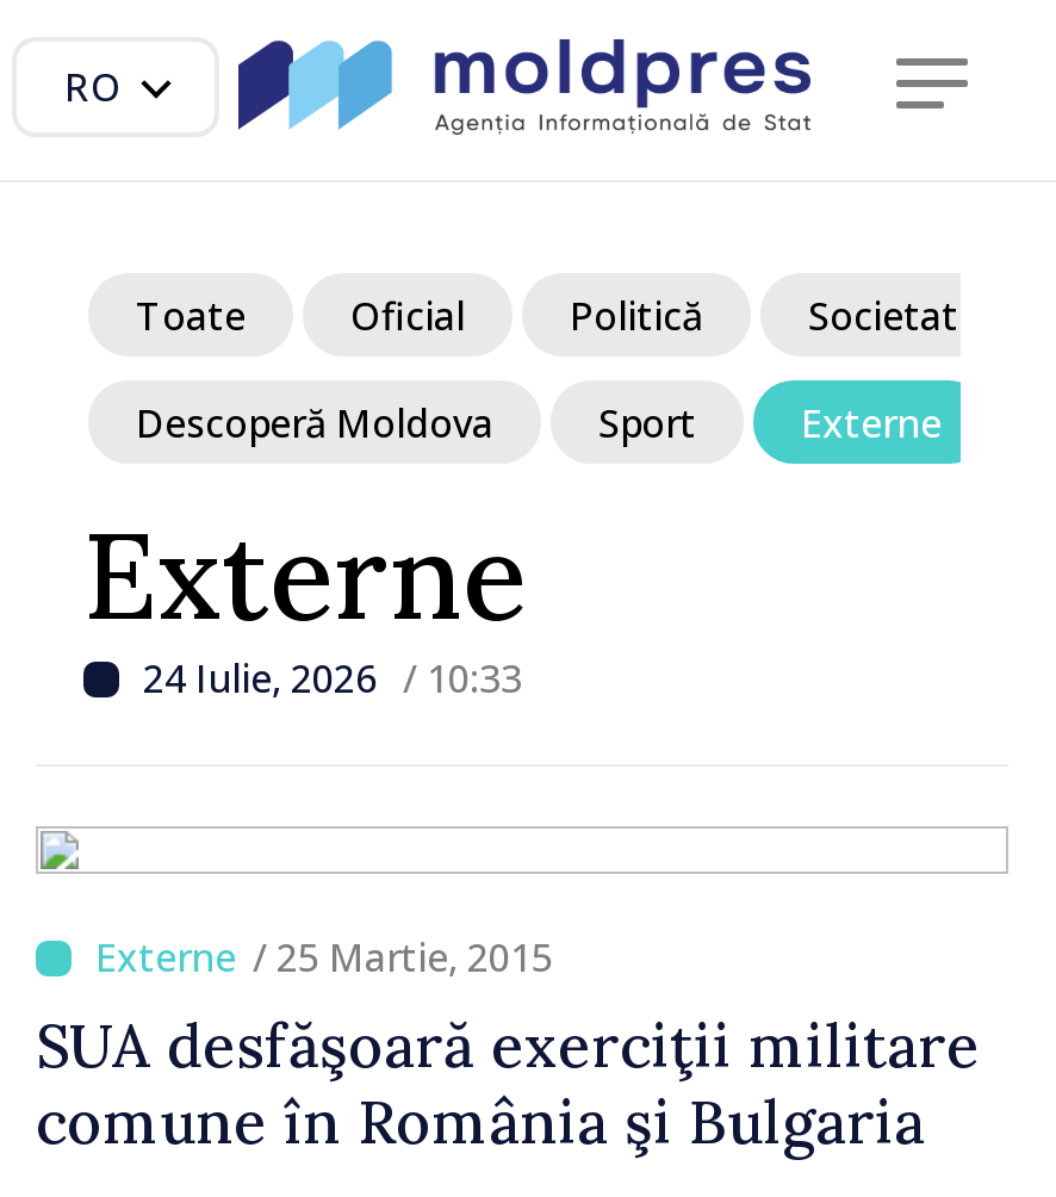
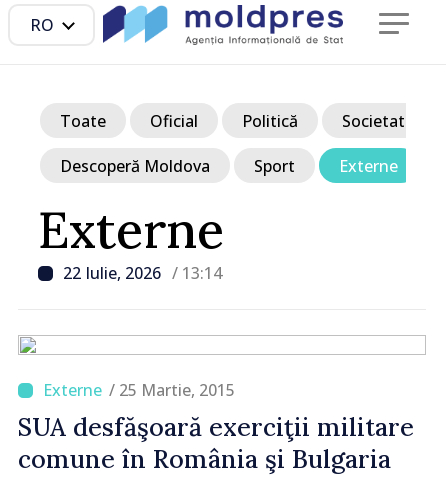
- 24 Iulie, 2026 / 10:33
+ 22 Iulie, 2026 / 13:14
